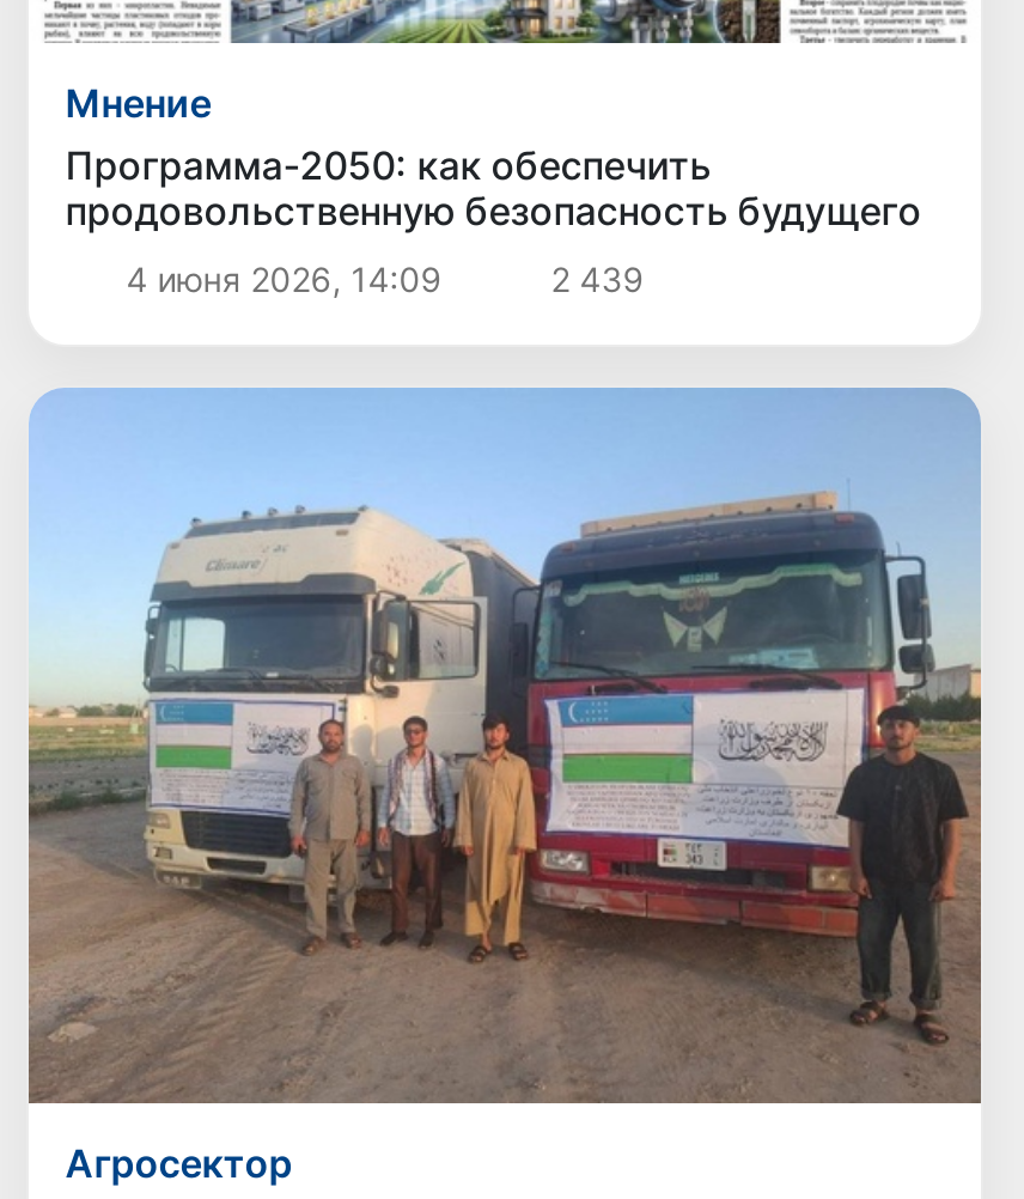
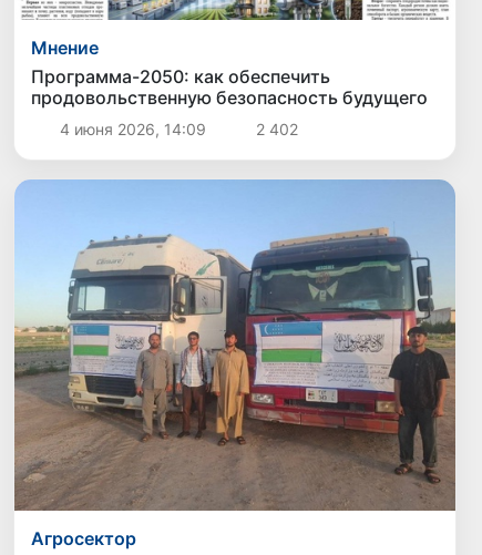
- 2 439
+ 2 402
